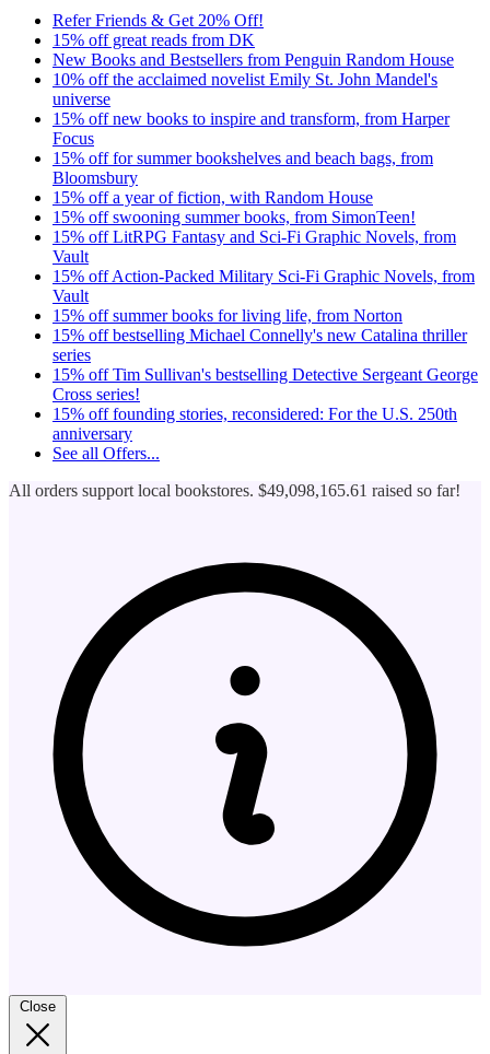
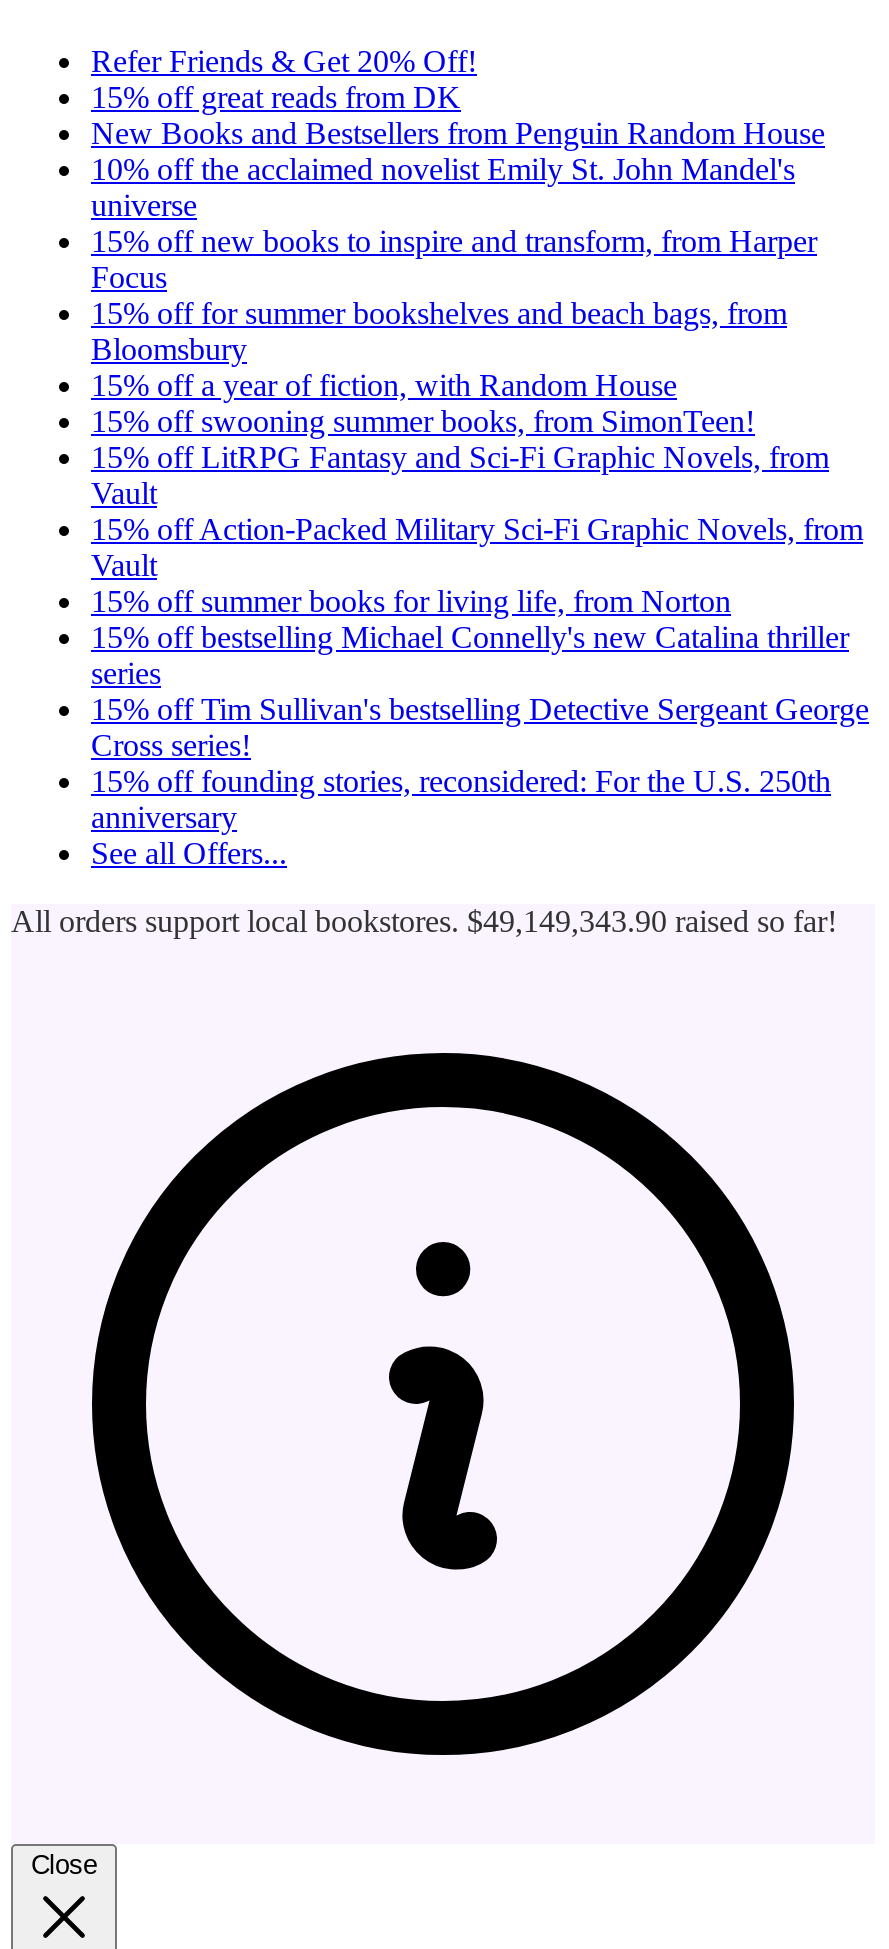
- All orders support local bookstores. $49,098,165.61 raised so far!
+ All orders support local bookstores. $49,149,343.90 raised so far!
